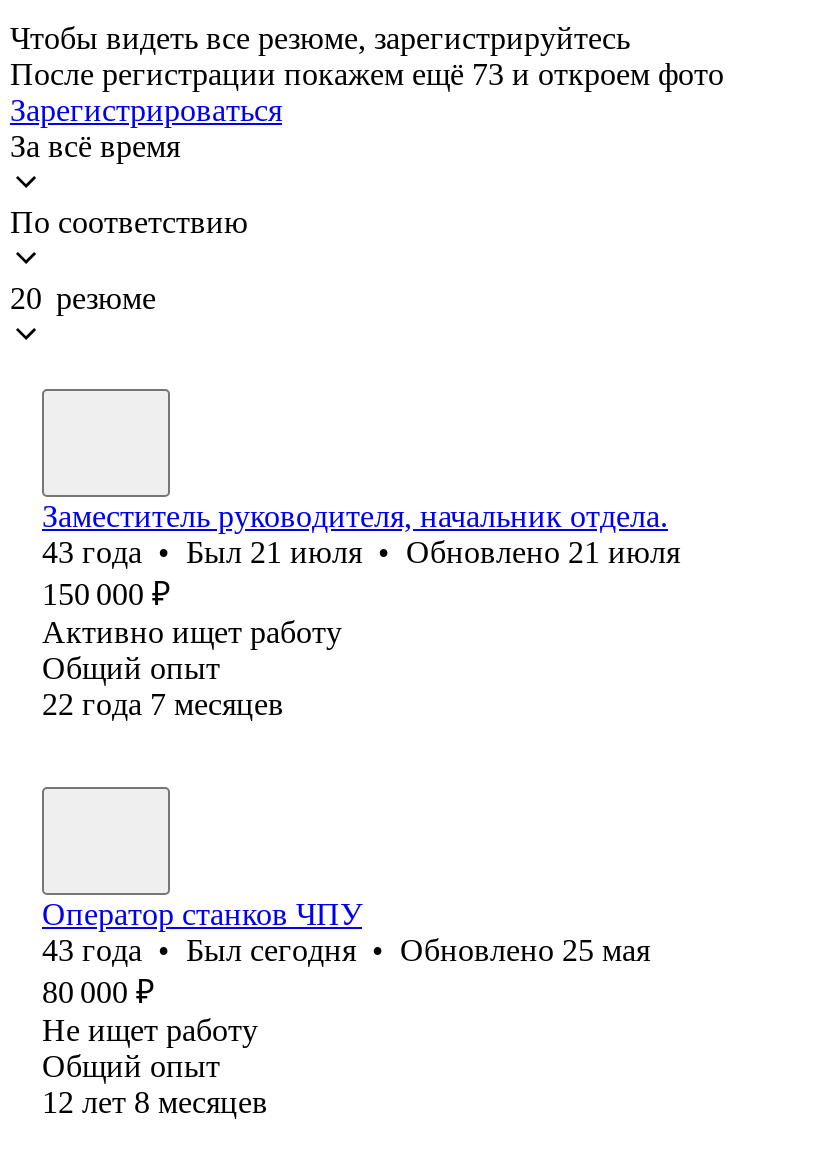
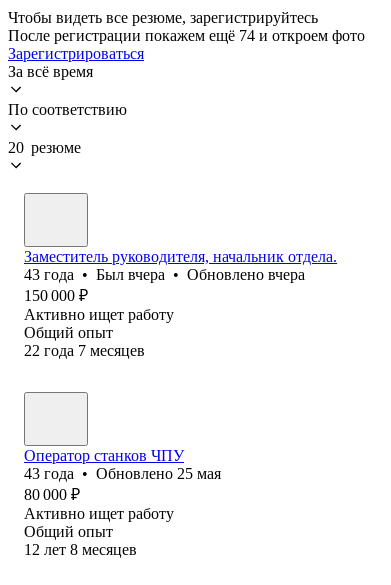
- После регистрации покажем ещё 73 и откроем фото
+ После регистрации покажем ещё 74 и откроем фото

- 43 года • Был 21 июля • Обновлено 21 июля
+ 43 года • Был вчера • Обновлено вчера

- 43 года • Был сегодня • Обновлено 25 мая
+ 43 года • Обновлено 25 мая

- Не ищет работу
+ Активно ищет работу
